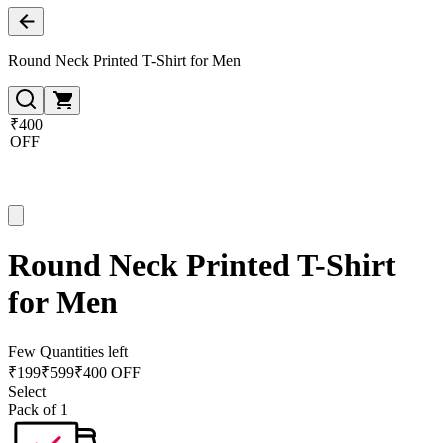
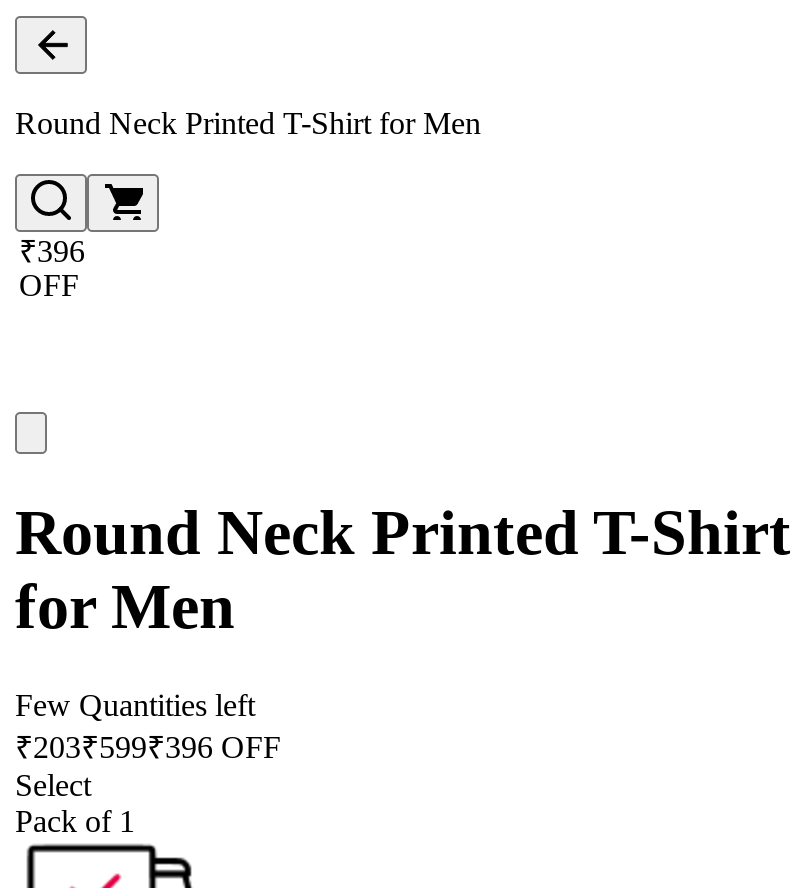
- ₹400
+ ₹396

- ₹199₹599₹400 OFF
+ ₹203₹599₹396 OFF
